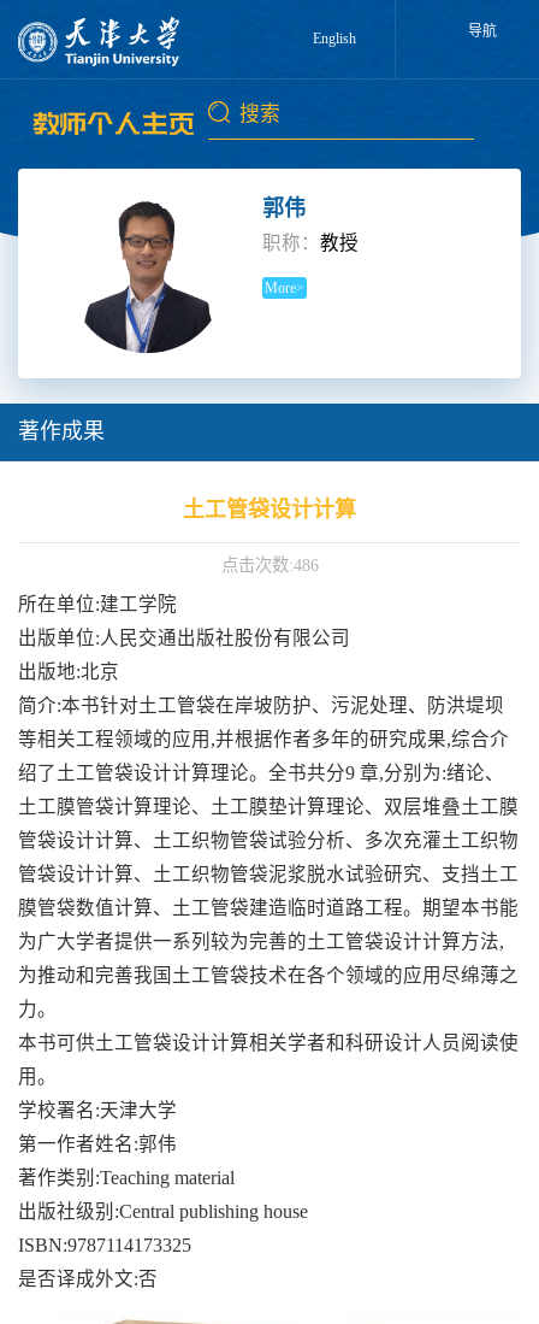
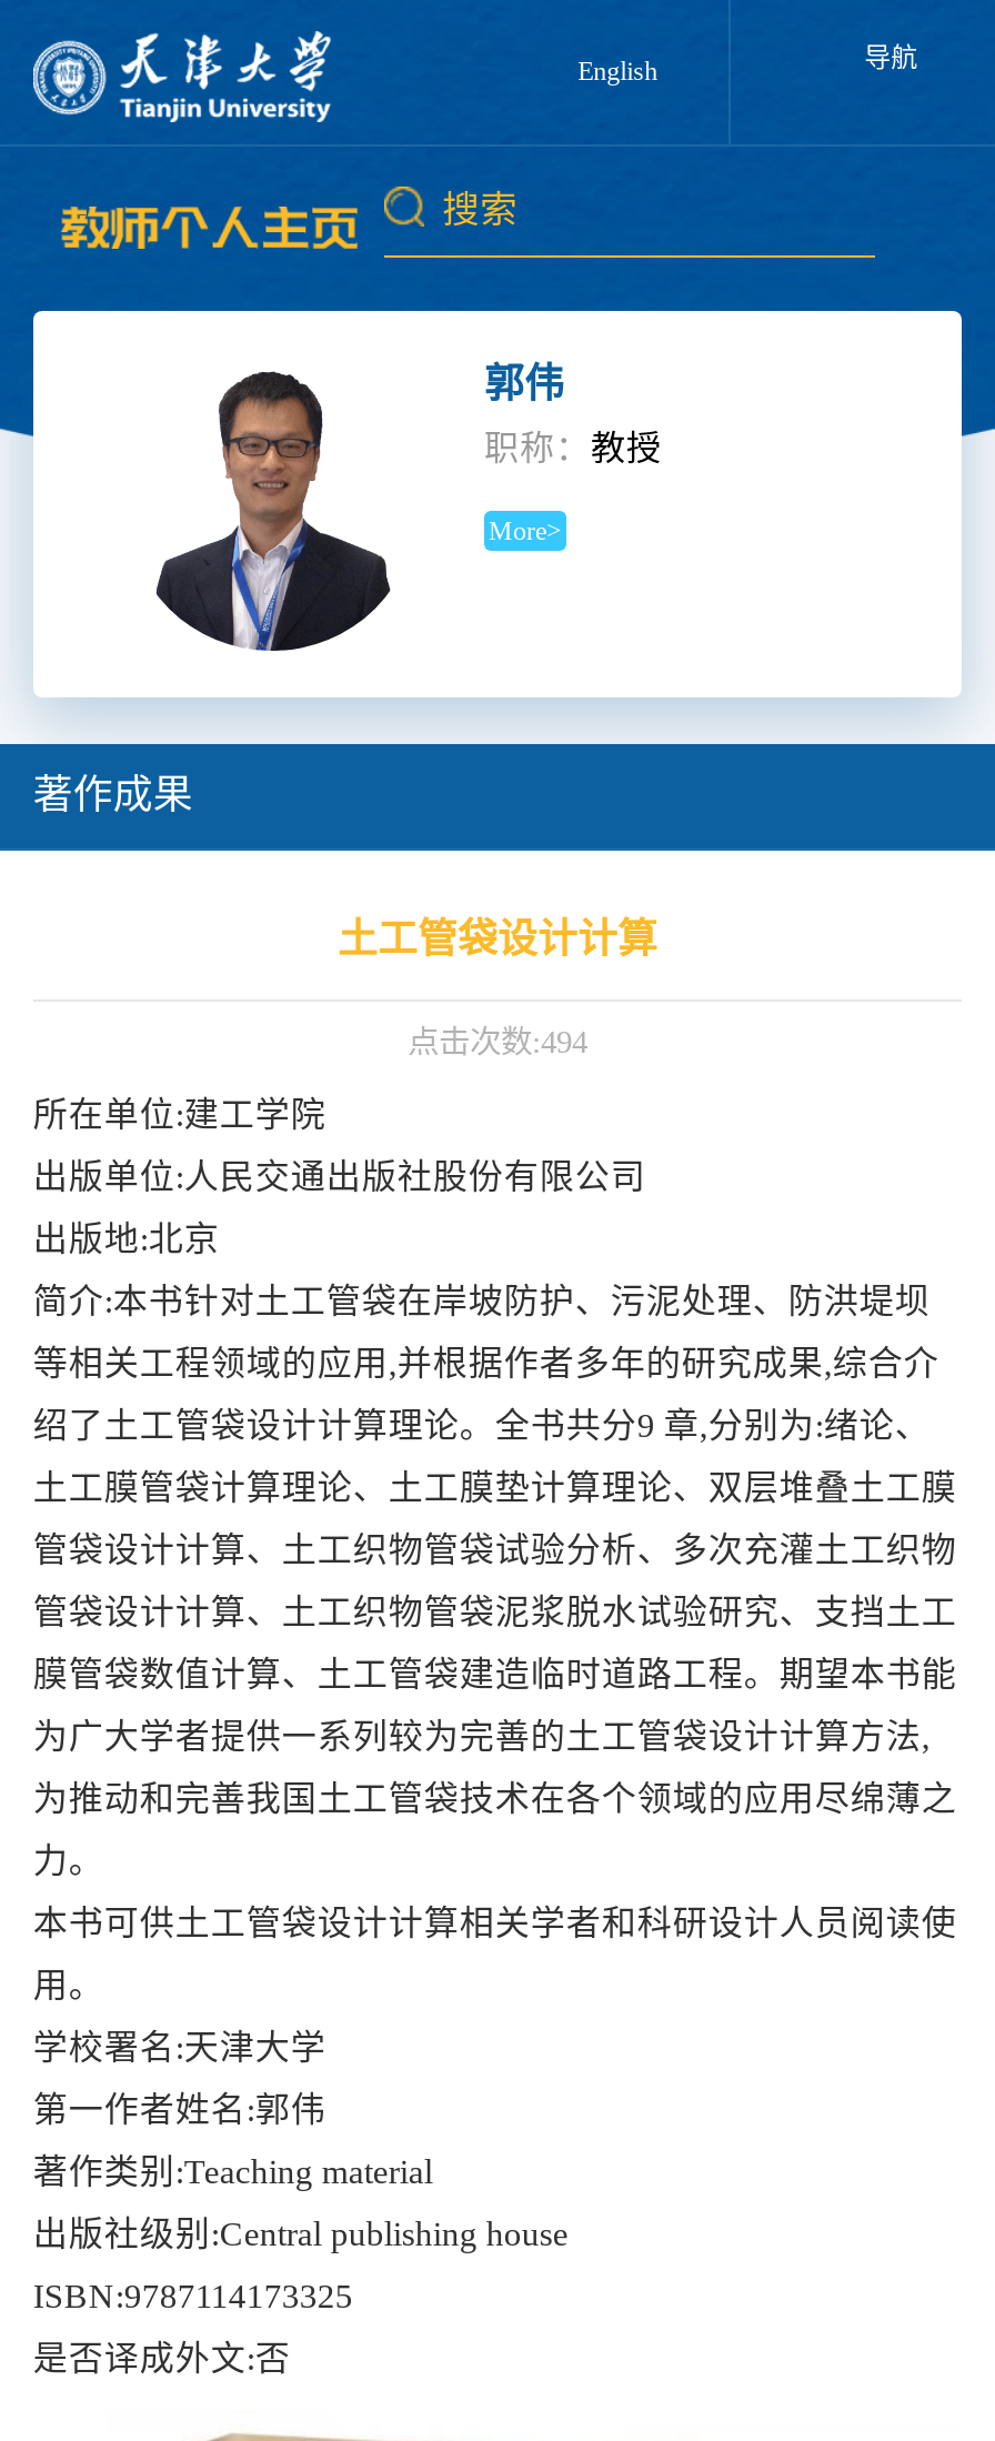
- 点击次数:486
+ 点击次数:494
